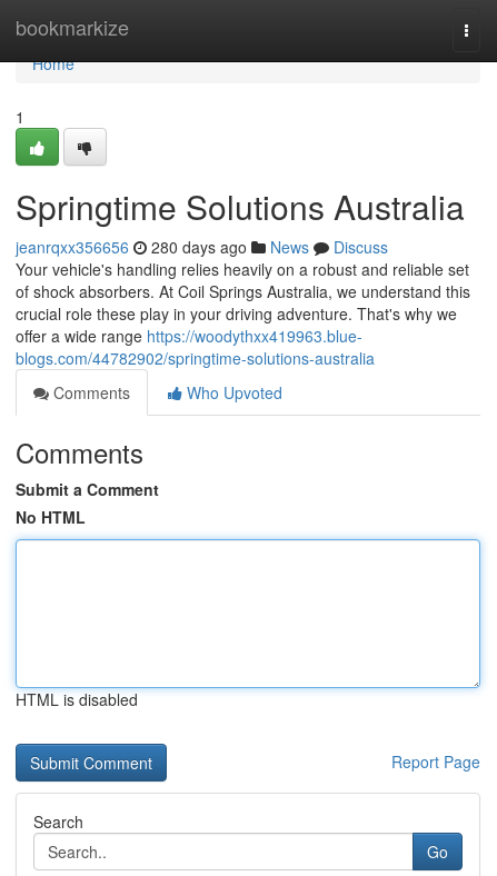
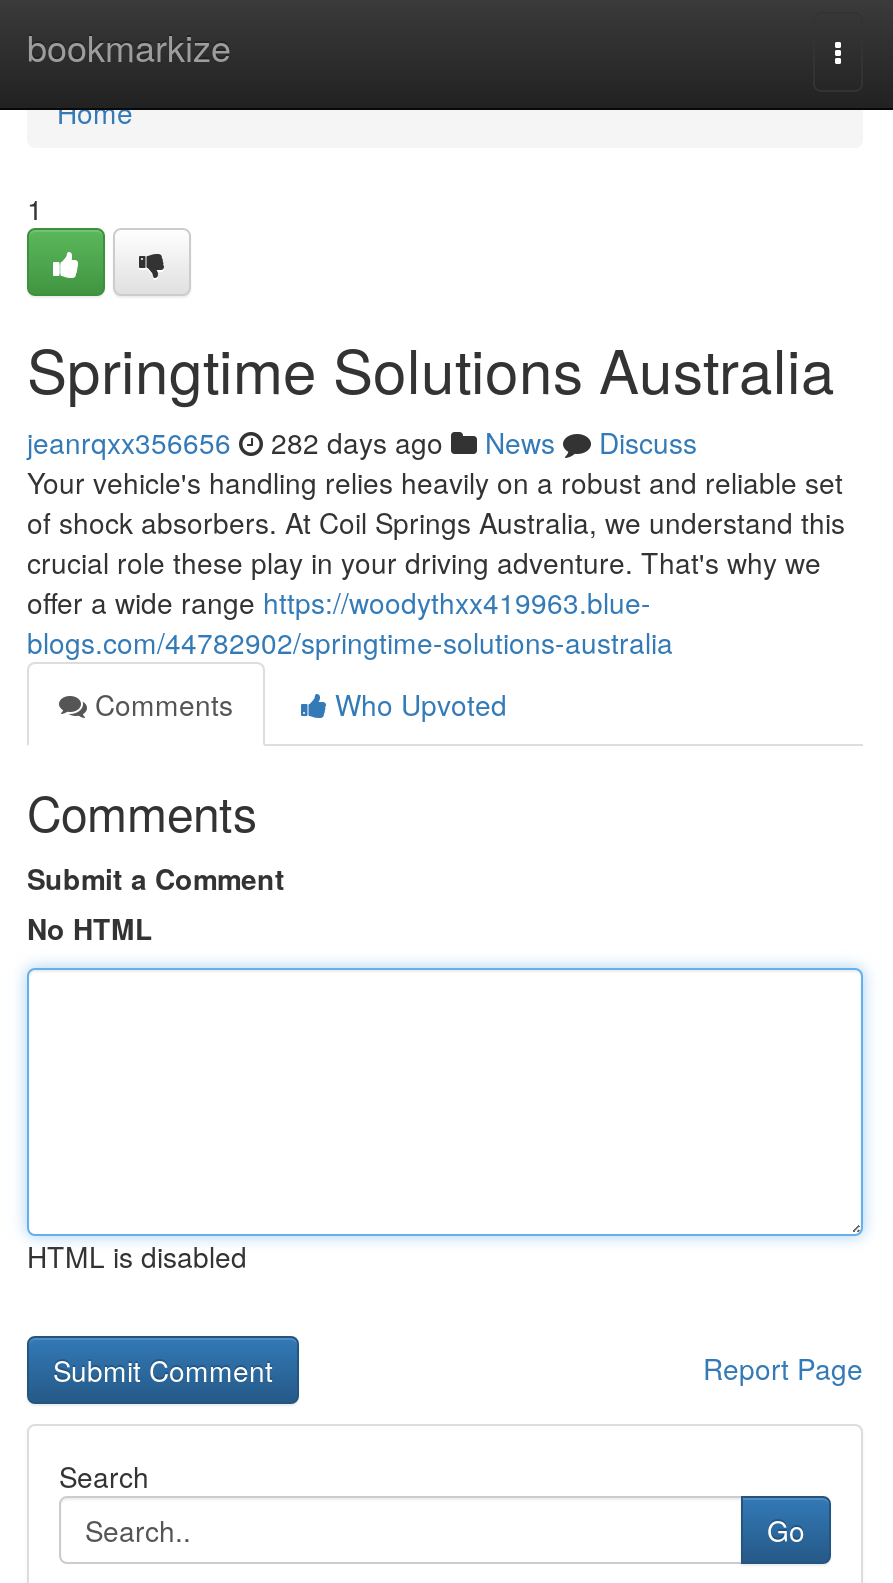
- jeanrqxx356656 280 days ago News Discuss
+ jeanrqxx356656 282 days ago News Discuss
